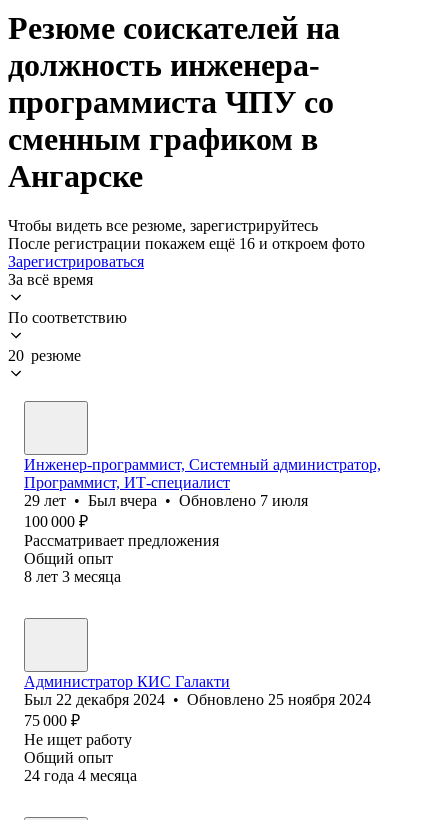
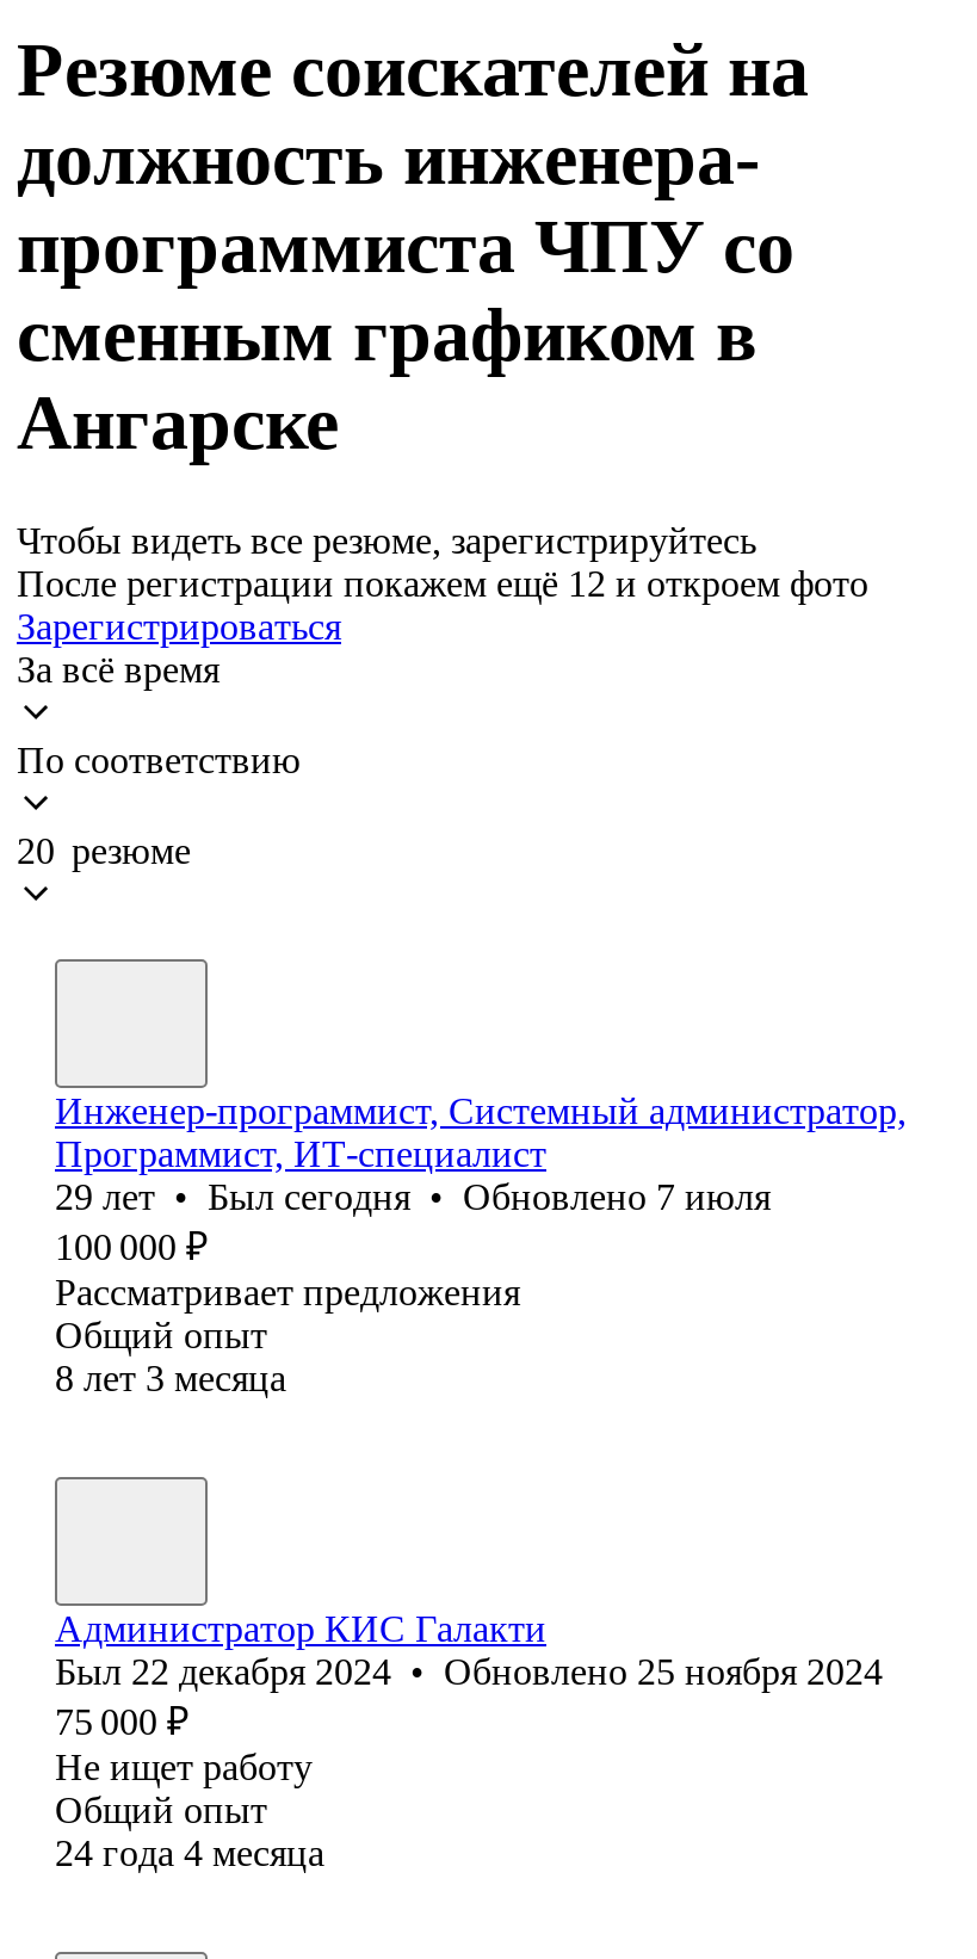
- После регистрации покажем ещё 16 и откроем фото
+ После регистрации покажем ещё 12 и откроем фото

- 29 лет • Был вчера • Обновлено 7 июля
+ 29 лет • Был сегодня • Обновлено 7 июля
